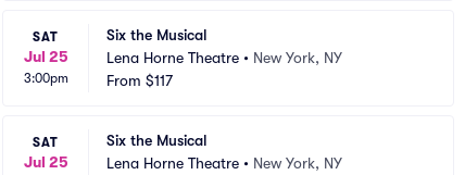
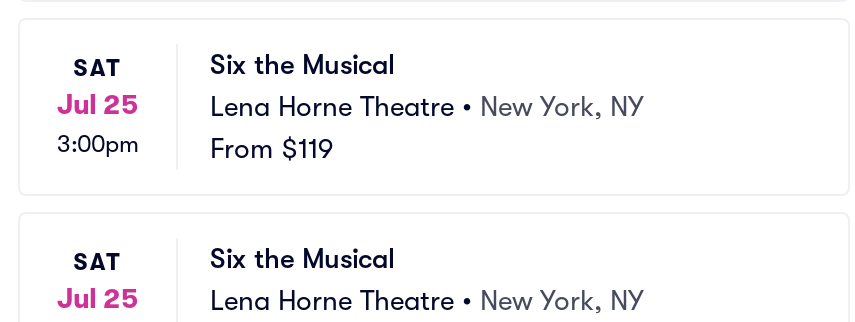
- From $117
+ From $119
